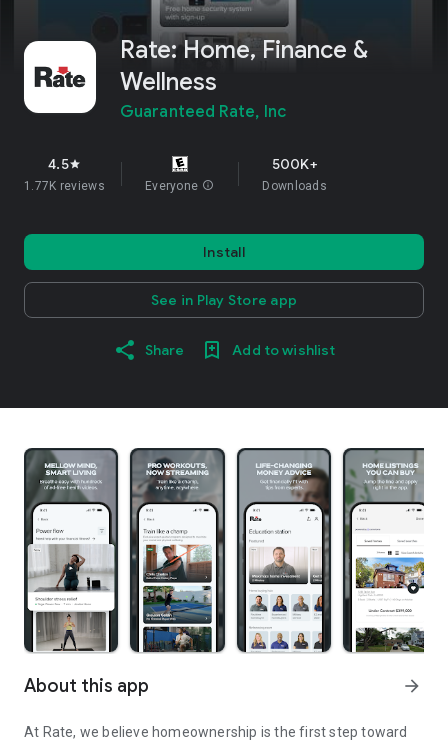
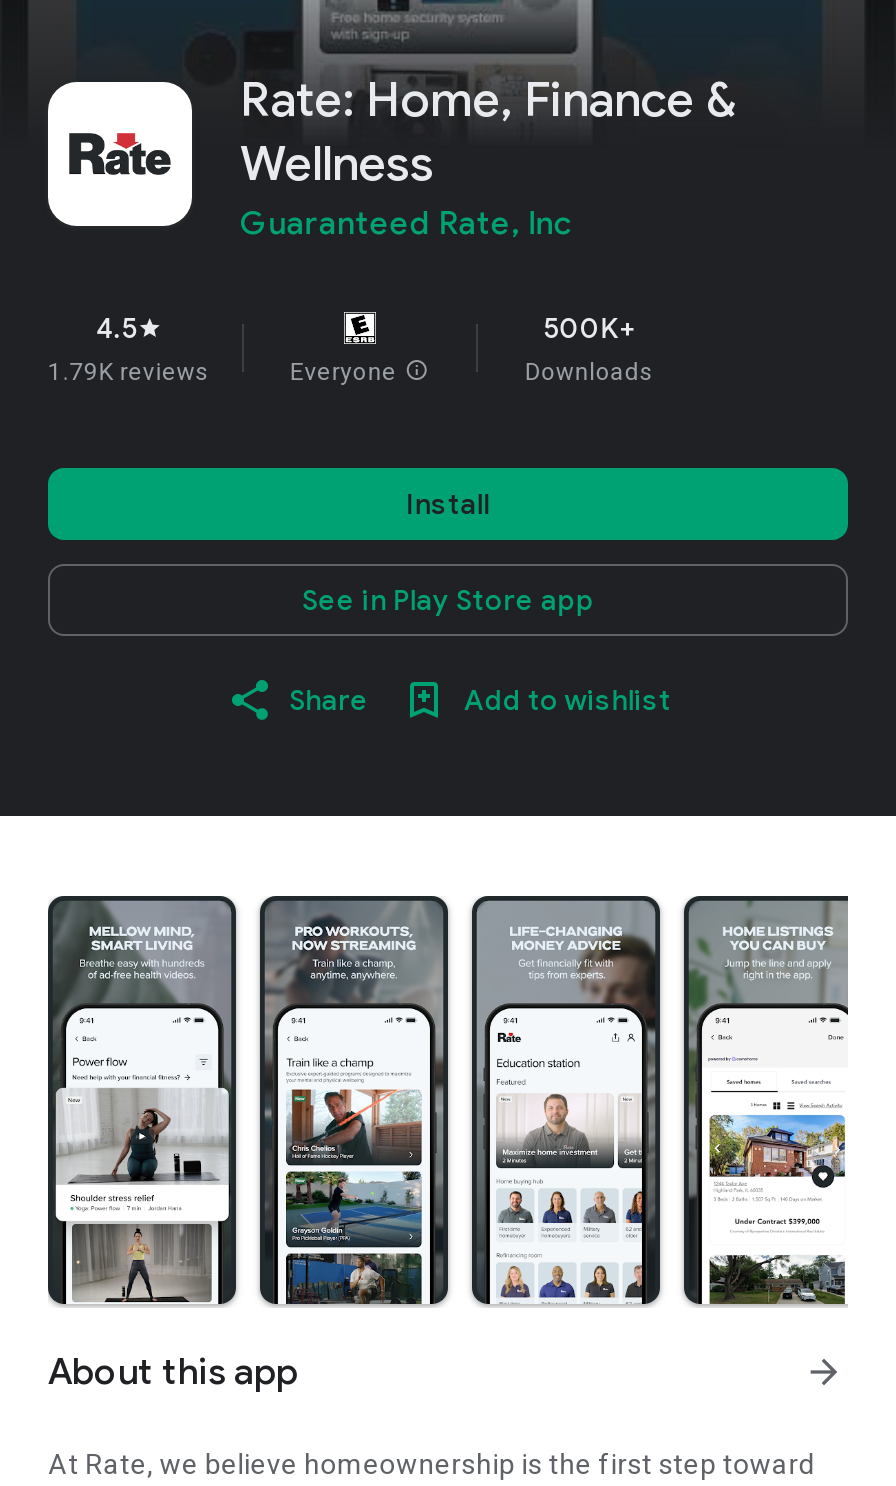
- 1.77K reviews
+ 1.79K reviews
